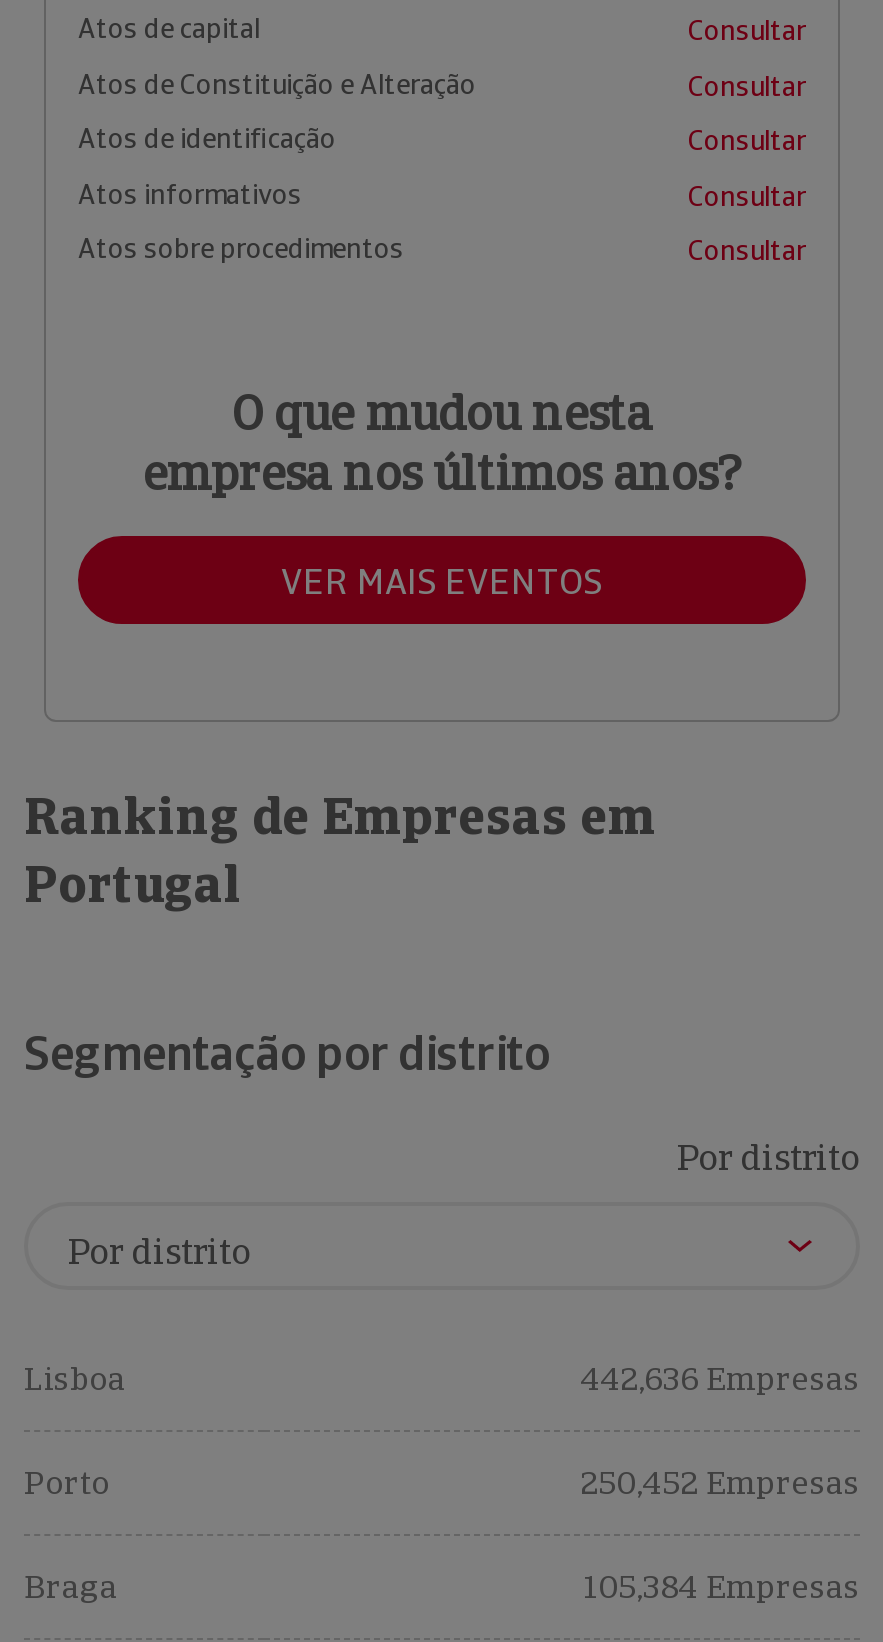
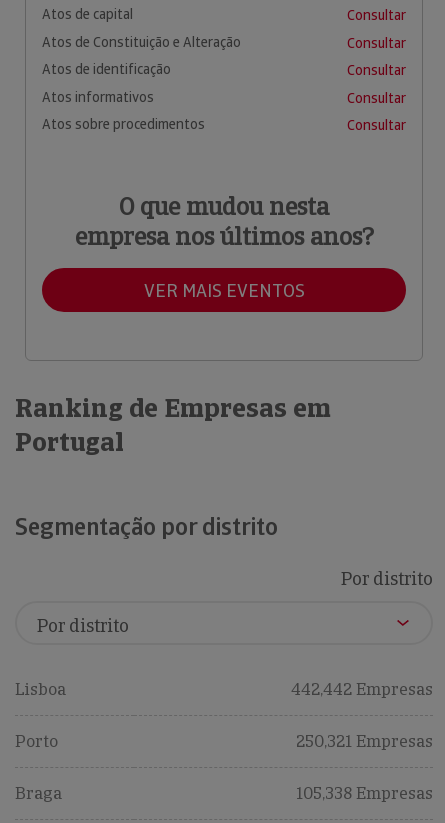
- 442,636 Empresas
+ 442,442 Empresas

- 250,452 Empresas
+ 250,321 Empresas

- 105,384 Empresas
+ 105,338 Empresas
